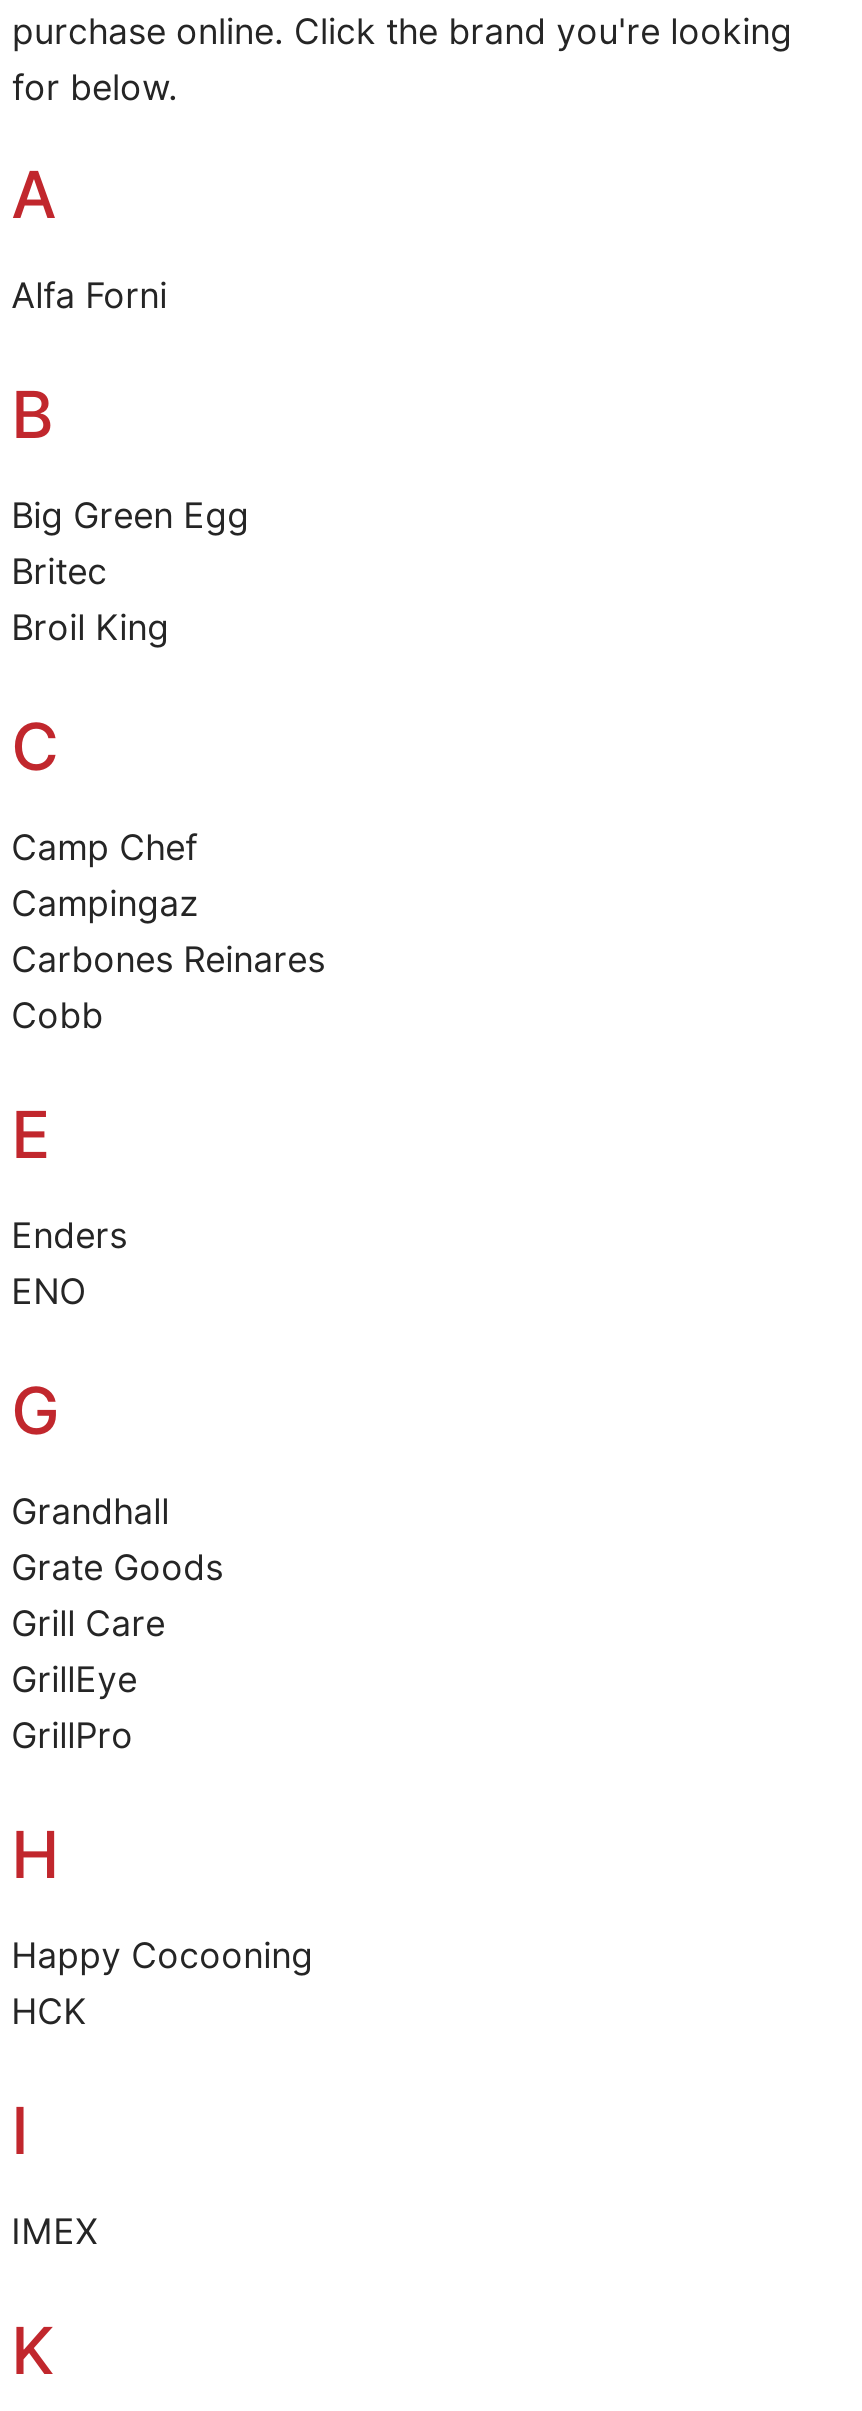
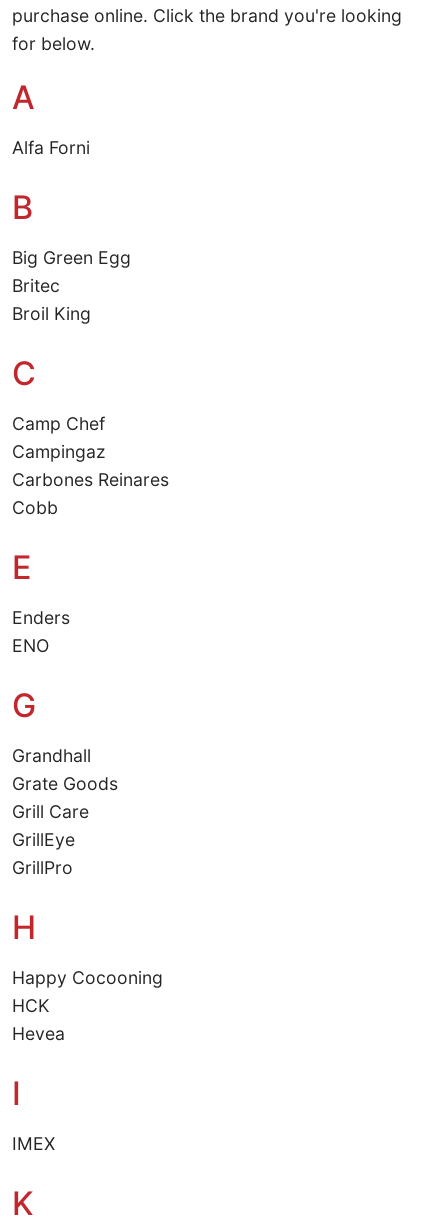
+ Hevea
